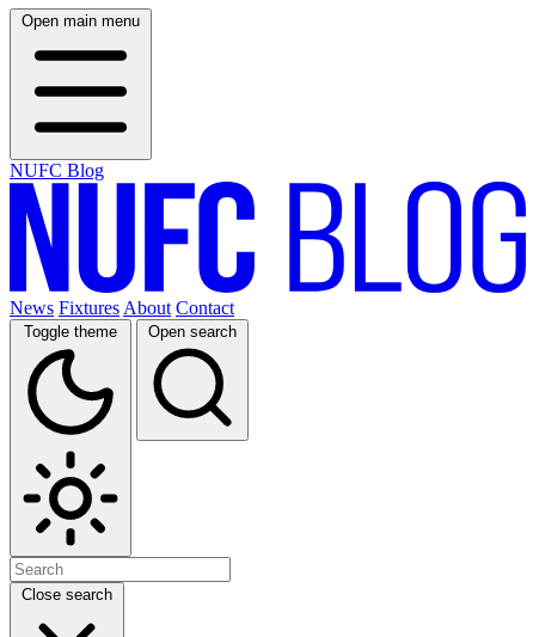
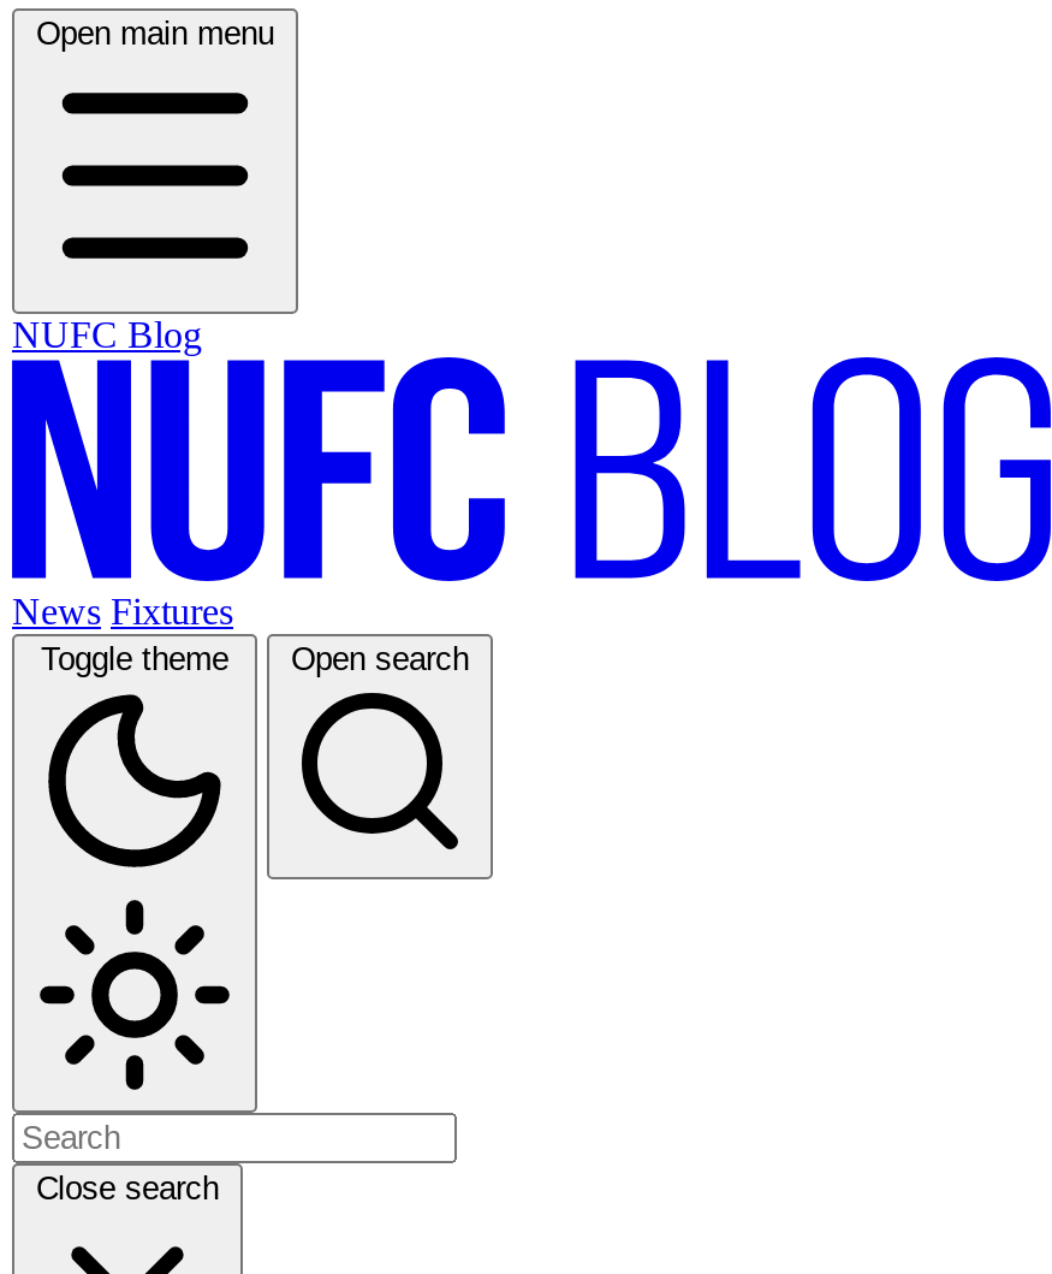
- News Fixtures About Contact
+ News Fixtures
